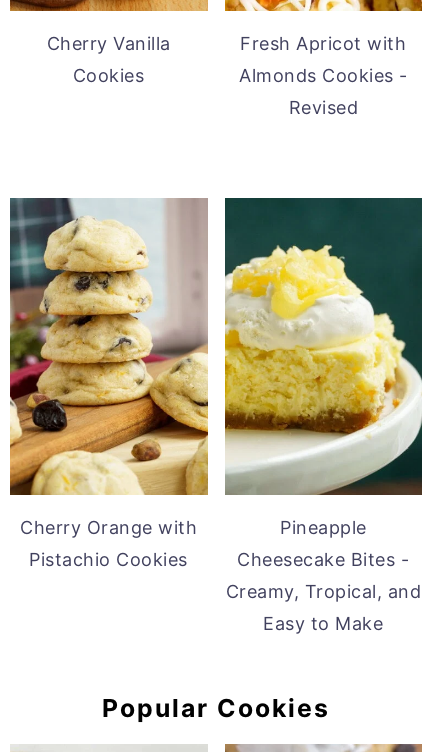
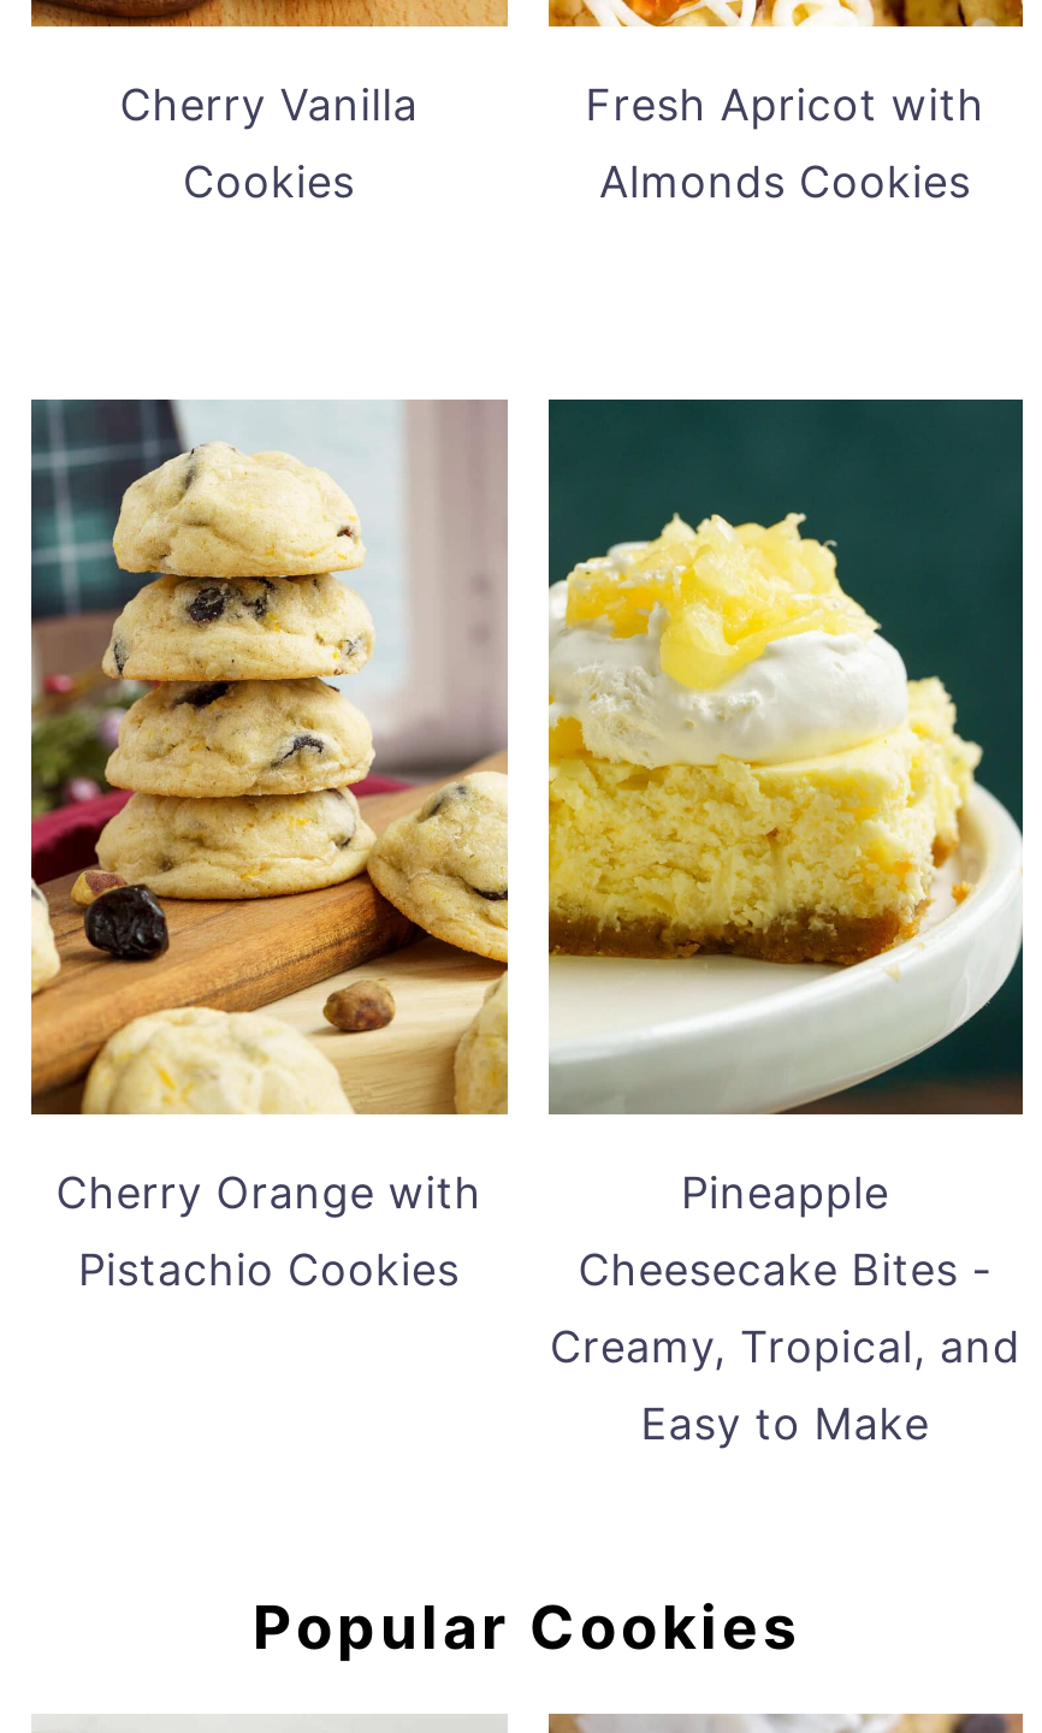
- Almonds Cookies -
- Revised
+ Almonds Cookies
